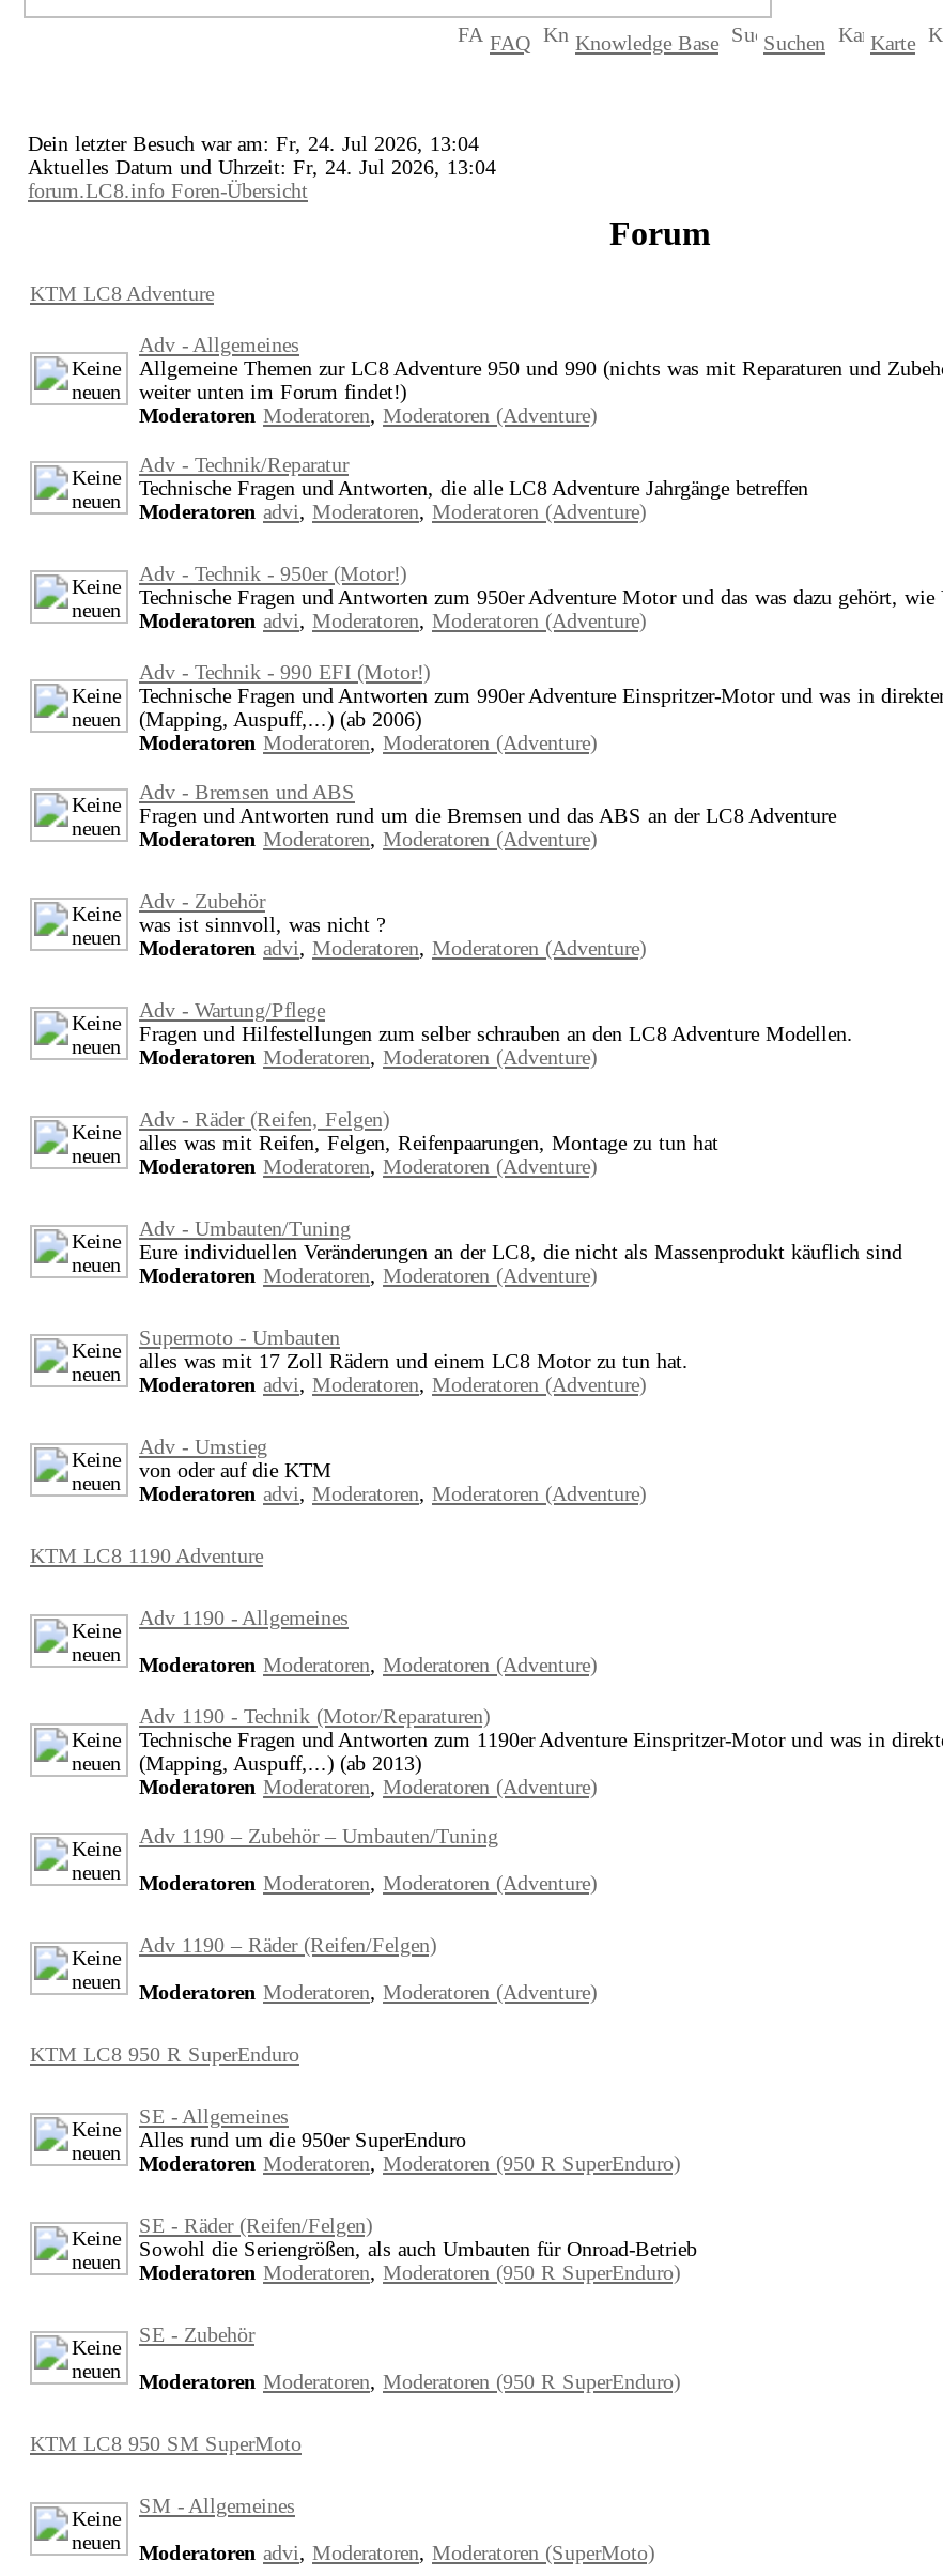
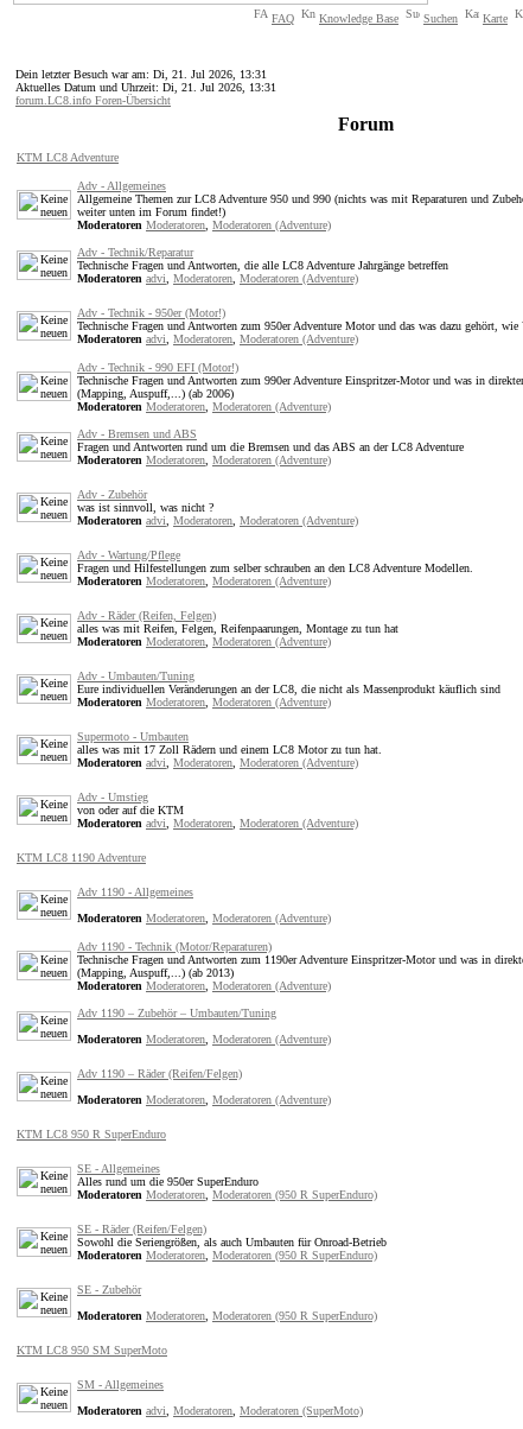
- Dein letzter Besuch war am: Fr, 24. Jul 2026, 13:04
+ Dein letzter Besuch war am: Di, 21. Jul 2026, 13:31

- Aktuelles Datum und Uhrzeit: Fr, 24. Jul 2026, 13:04
+ Aktuelles Datum und Uhrzeit: Di, 21. Jul 2026, 13:31
